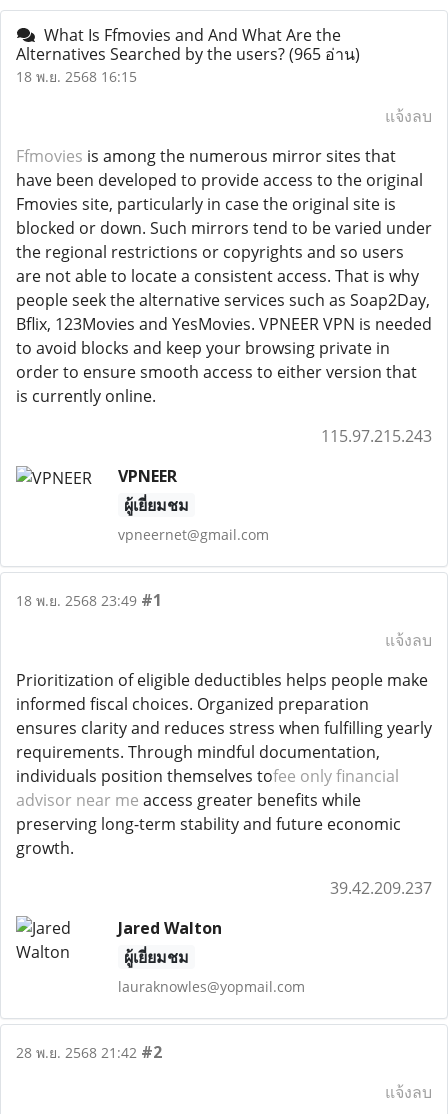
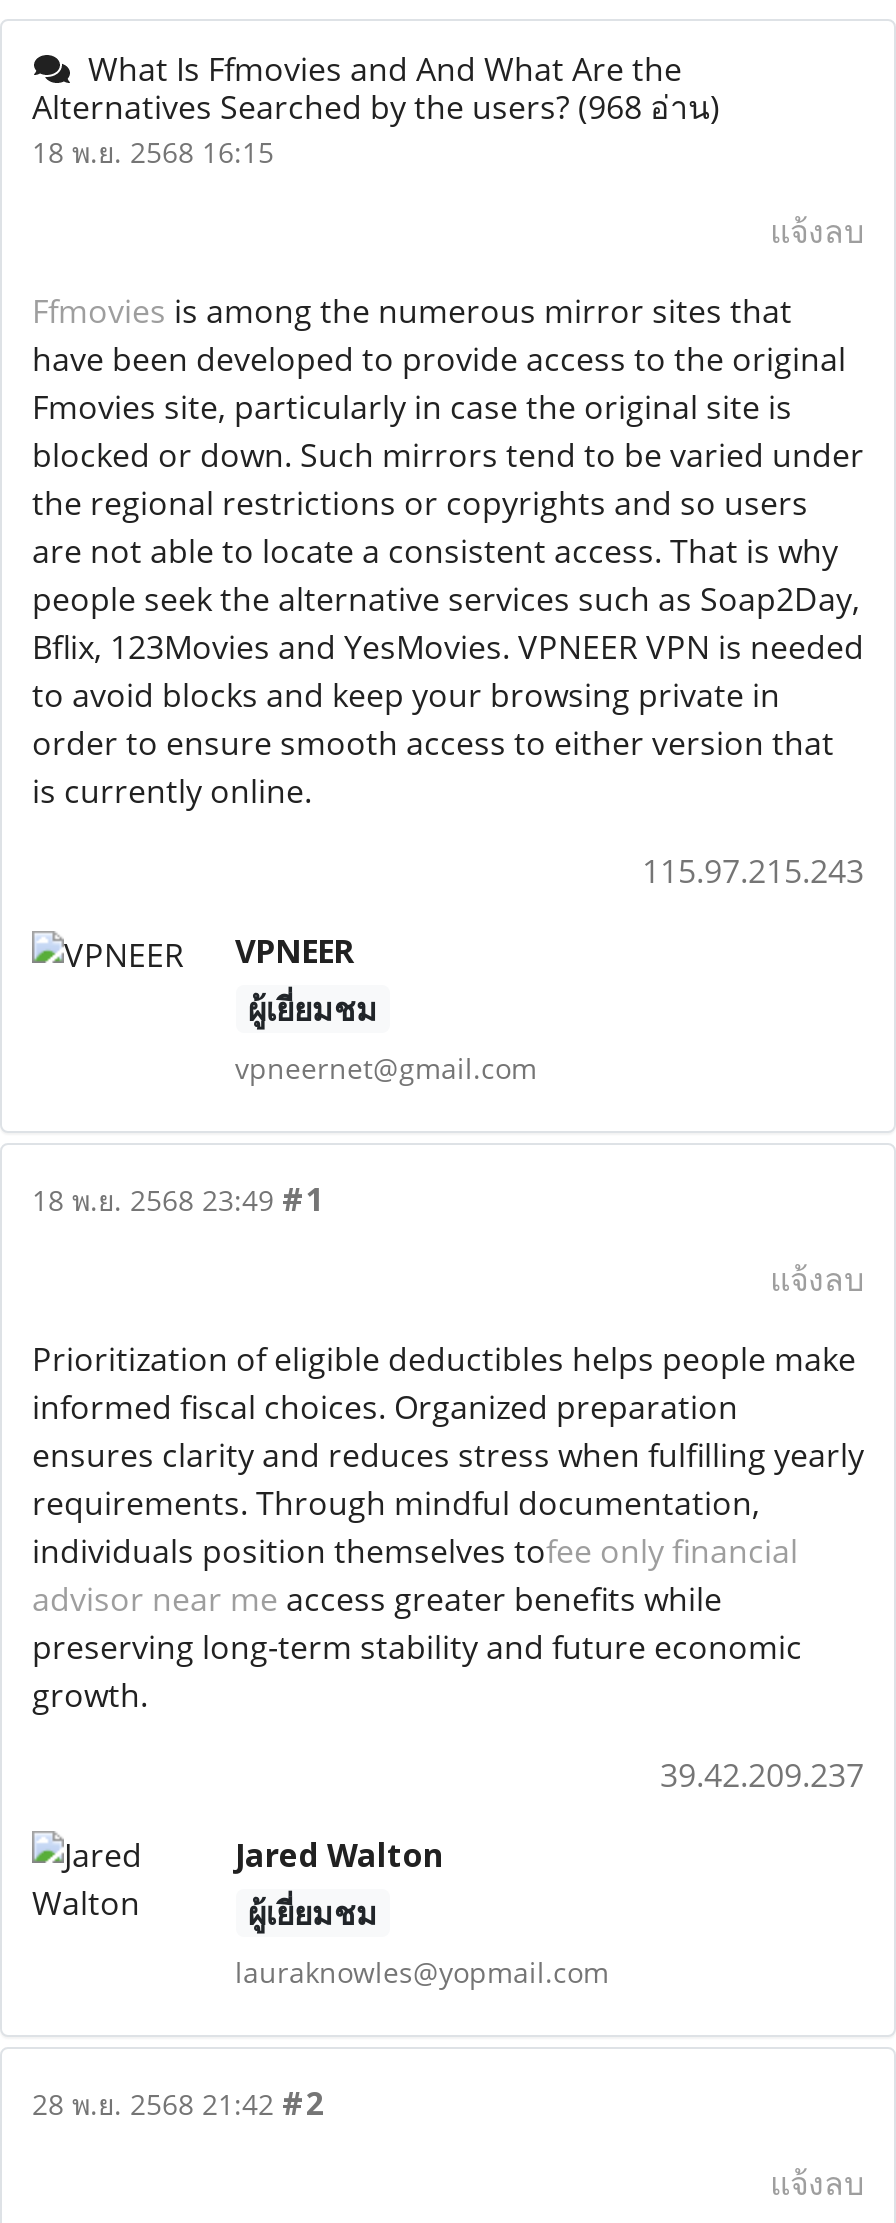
- Alternatives Searched by the users? (965 อ่าน)
+ Alternatives Searched by the users? (968 อ่าน)
